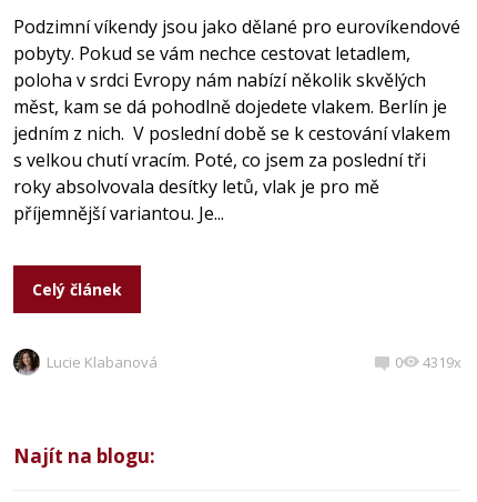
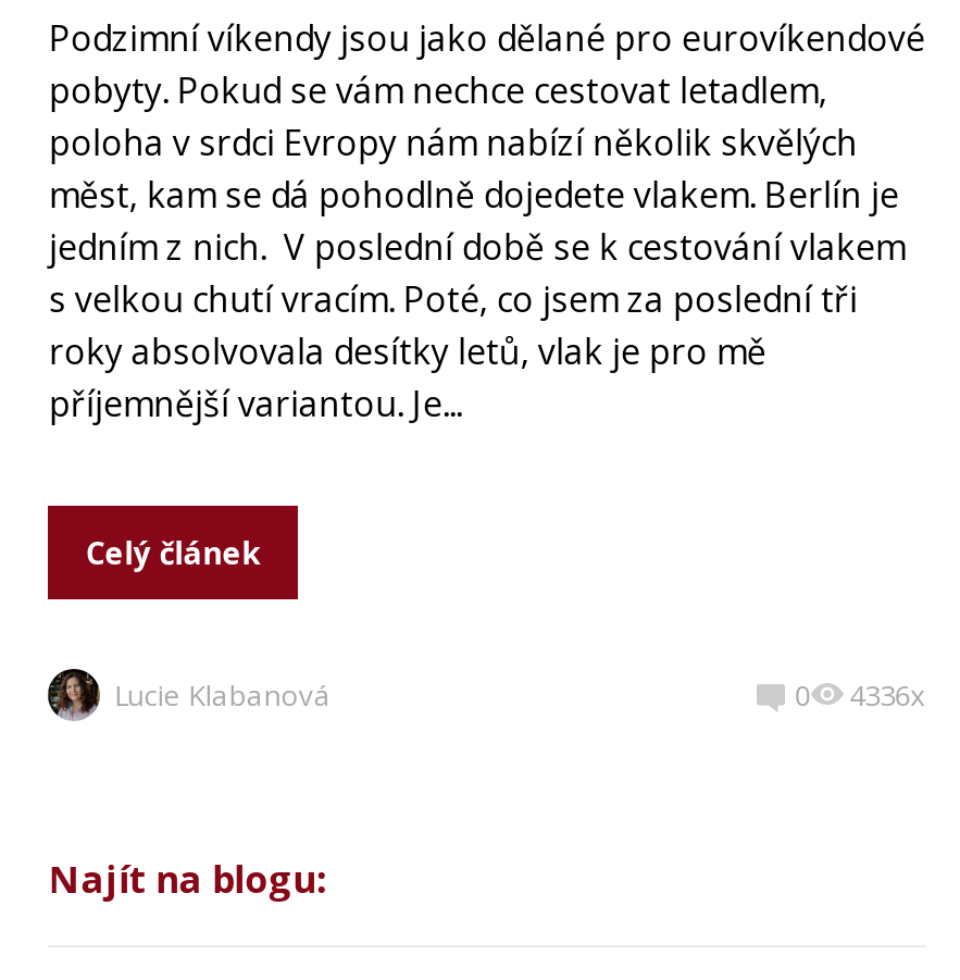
- 4319x
+ 4336x
